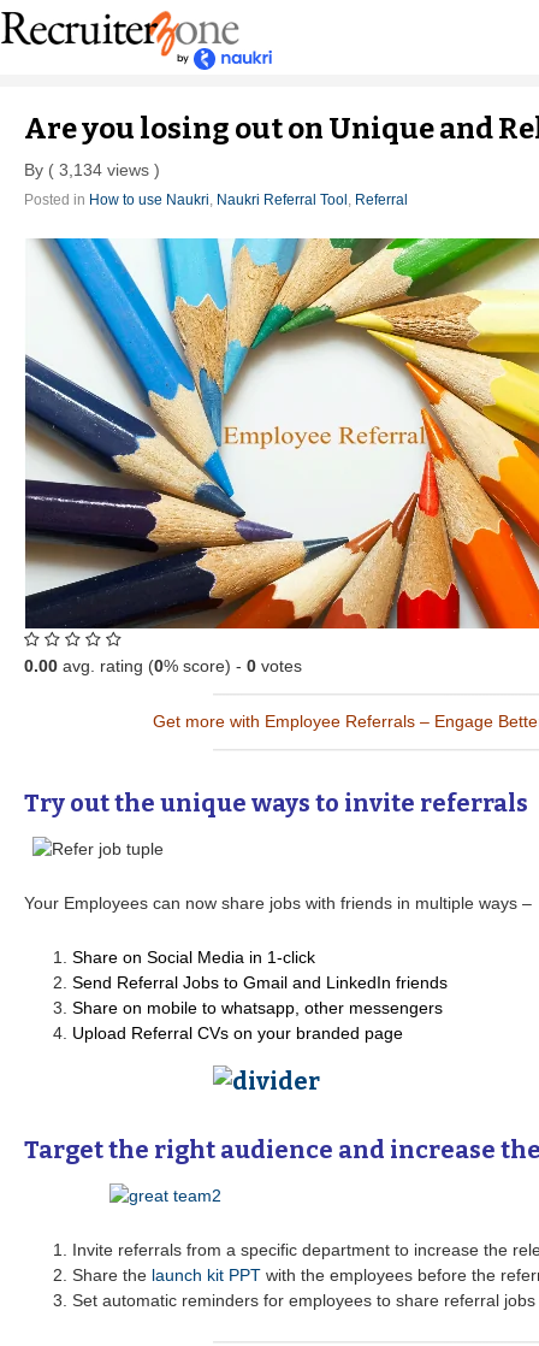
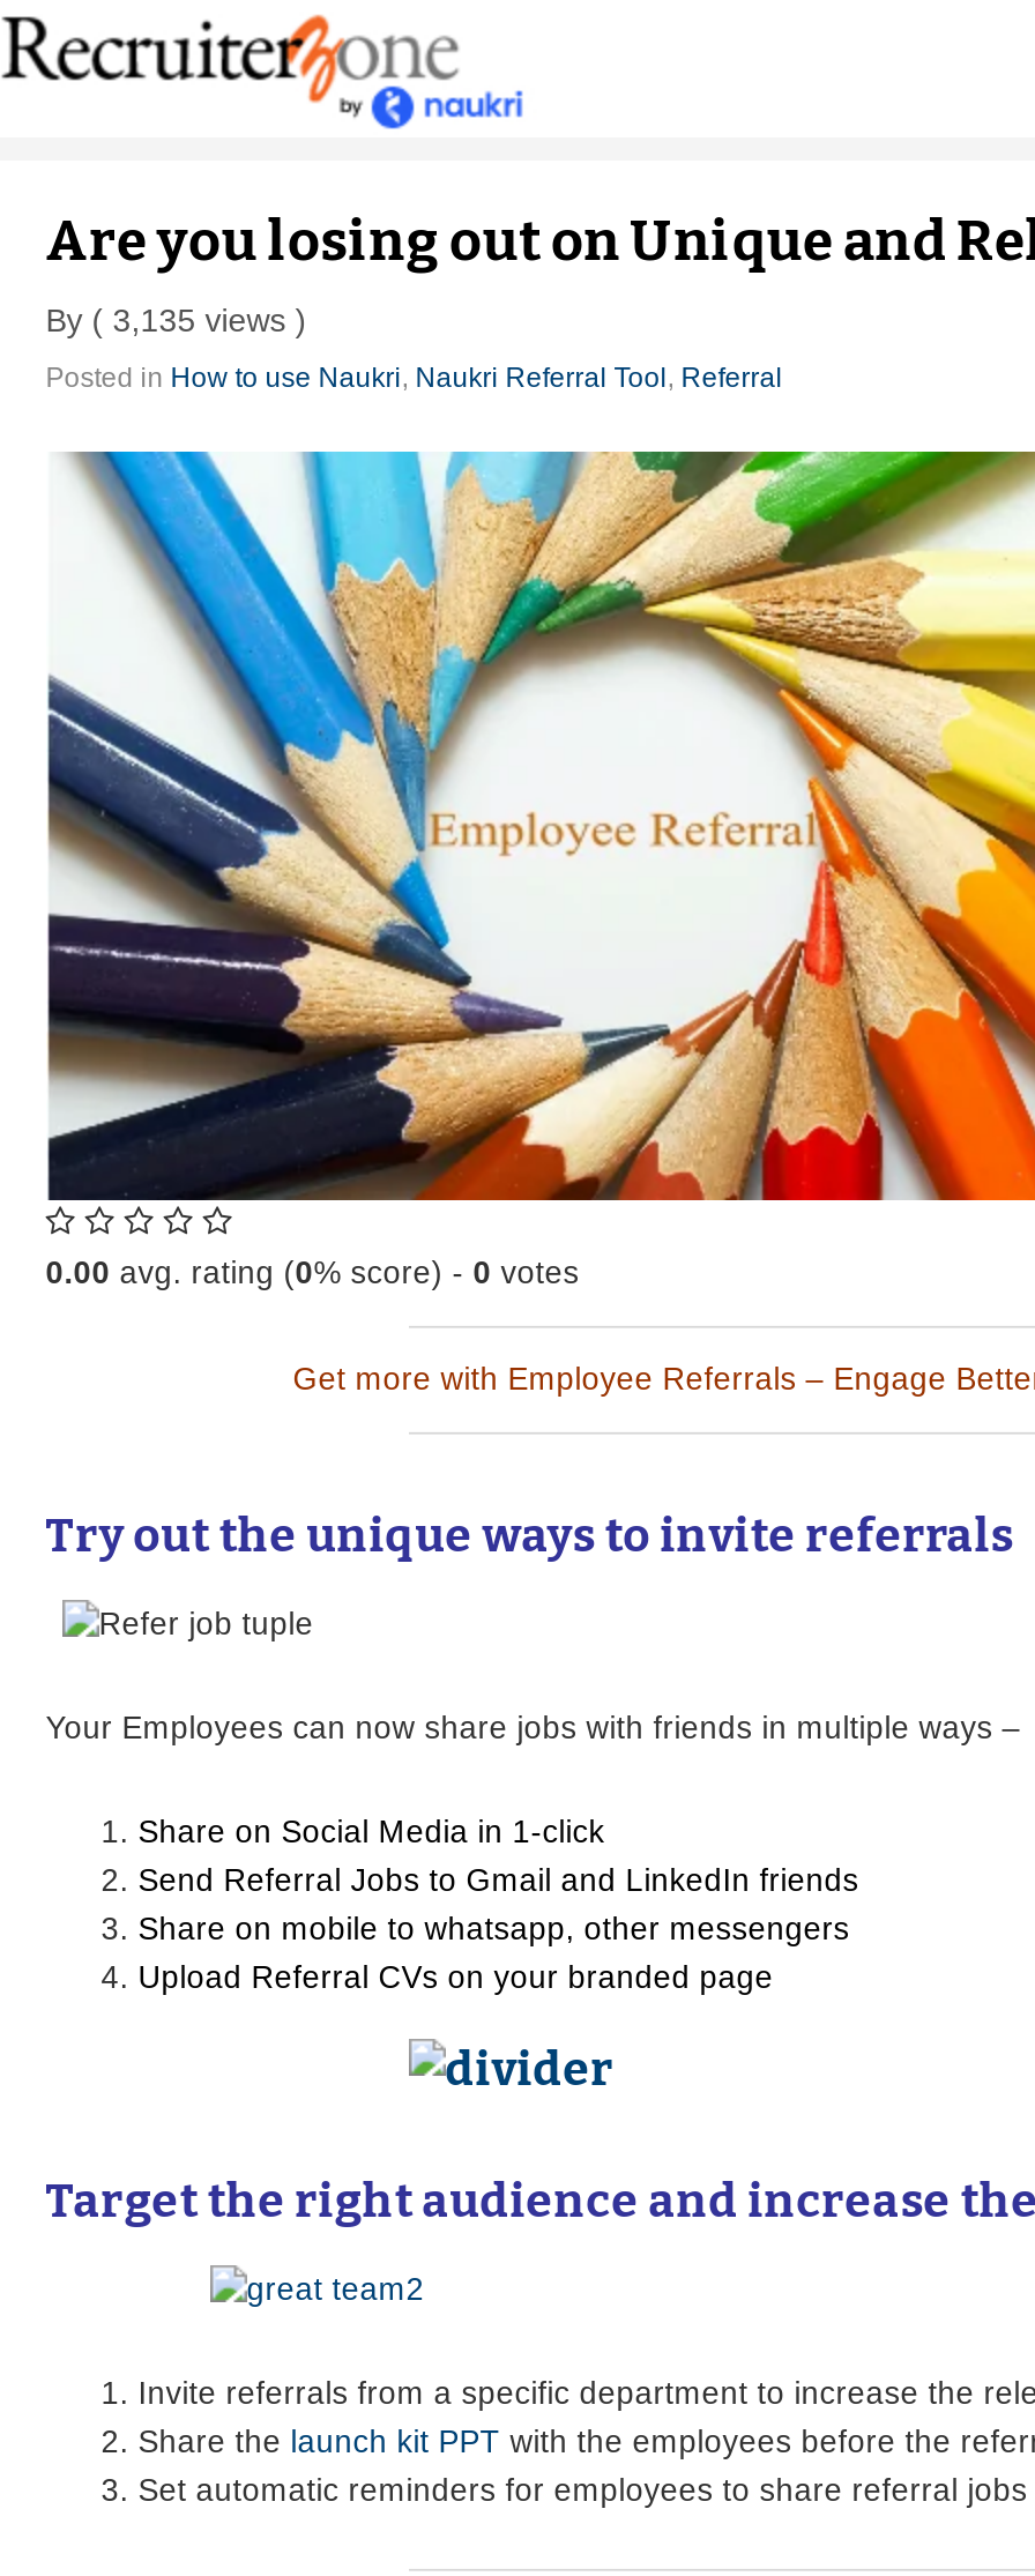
- By ( 3,134 views )
+ By ( 3,135 views )
